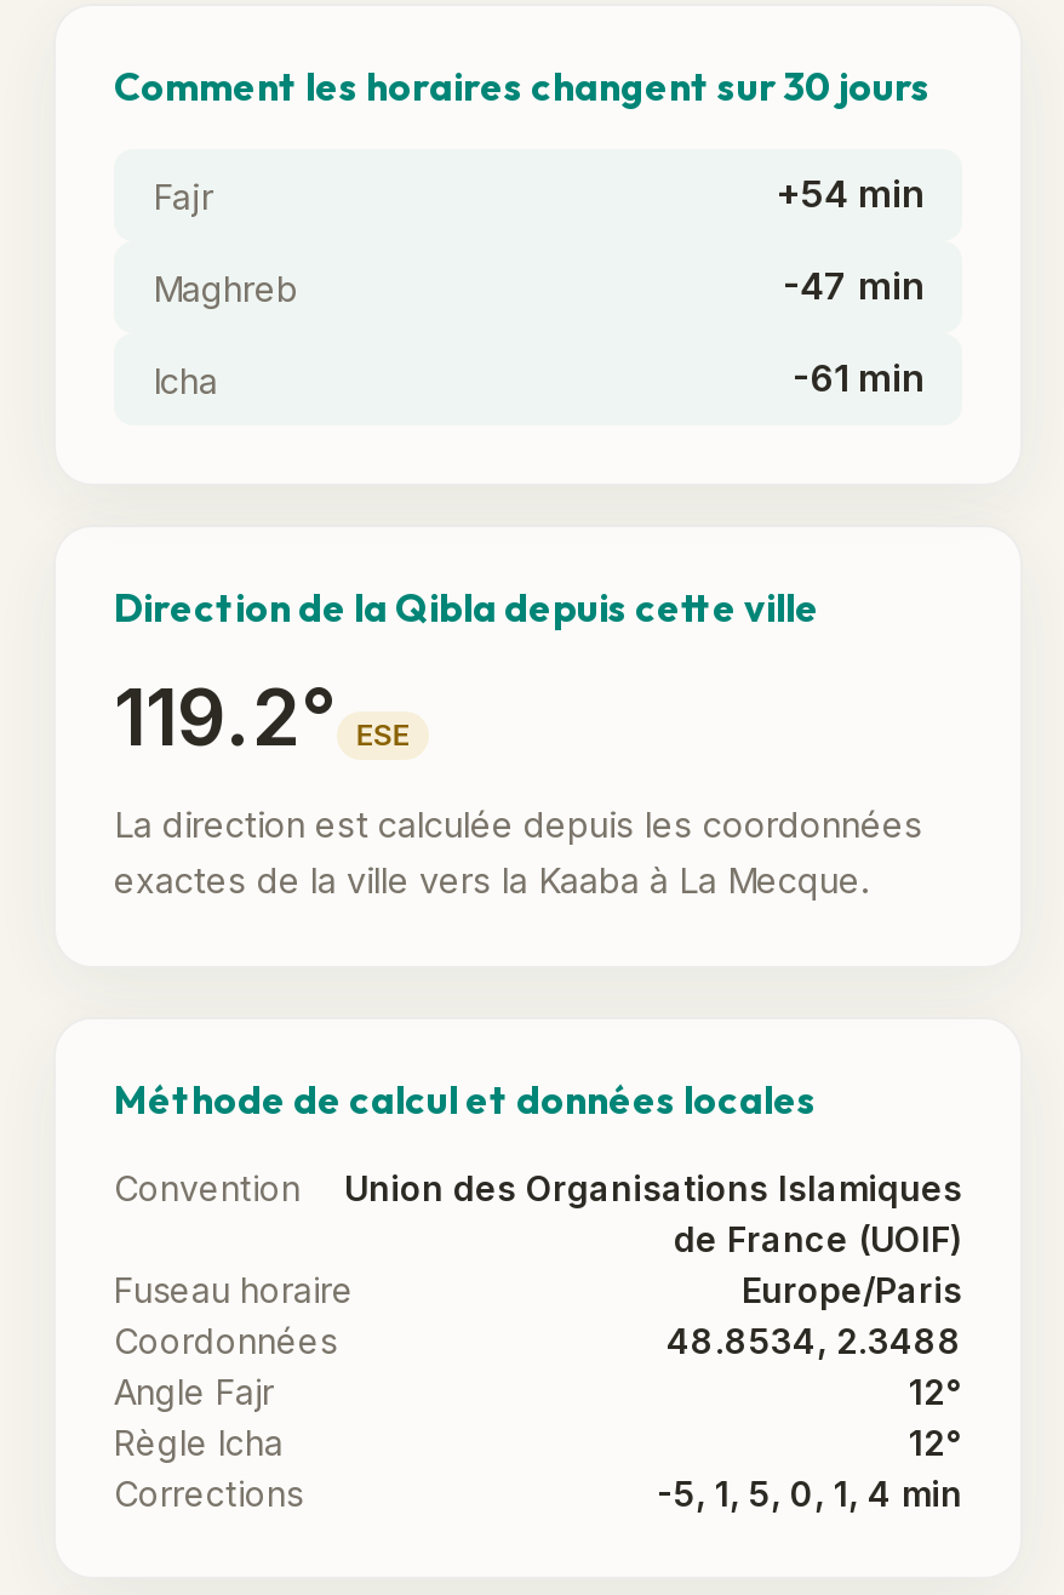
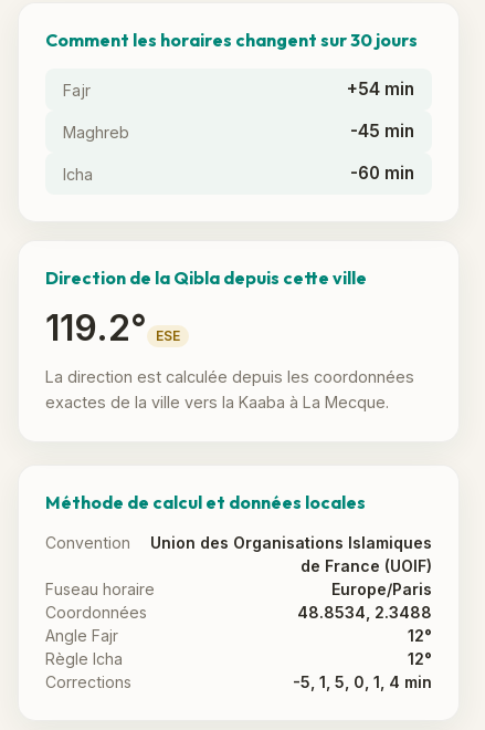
- -47 min
+ -45 min

- -61 min
+ -60 min
